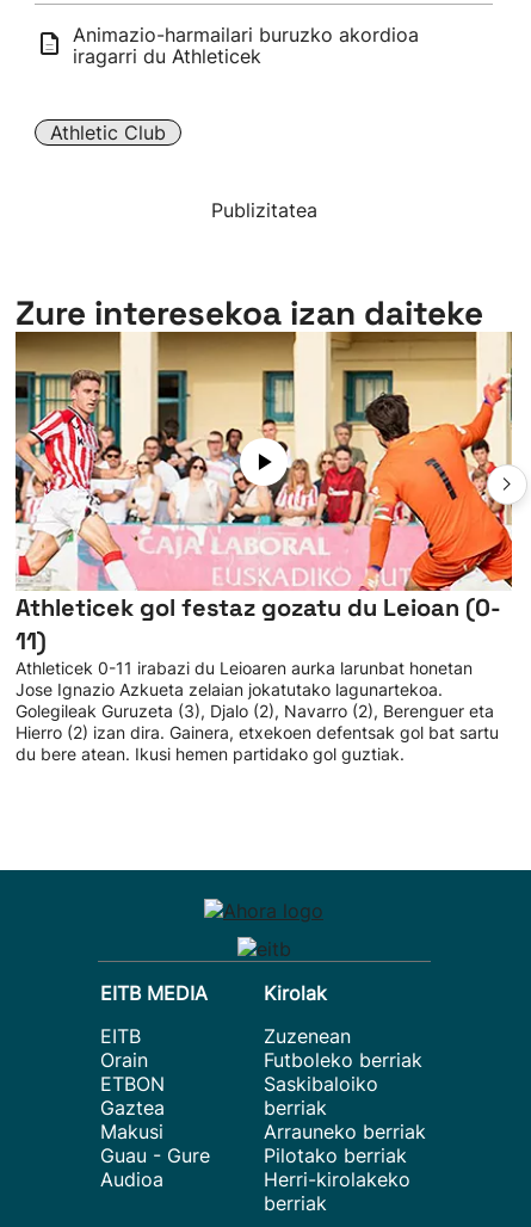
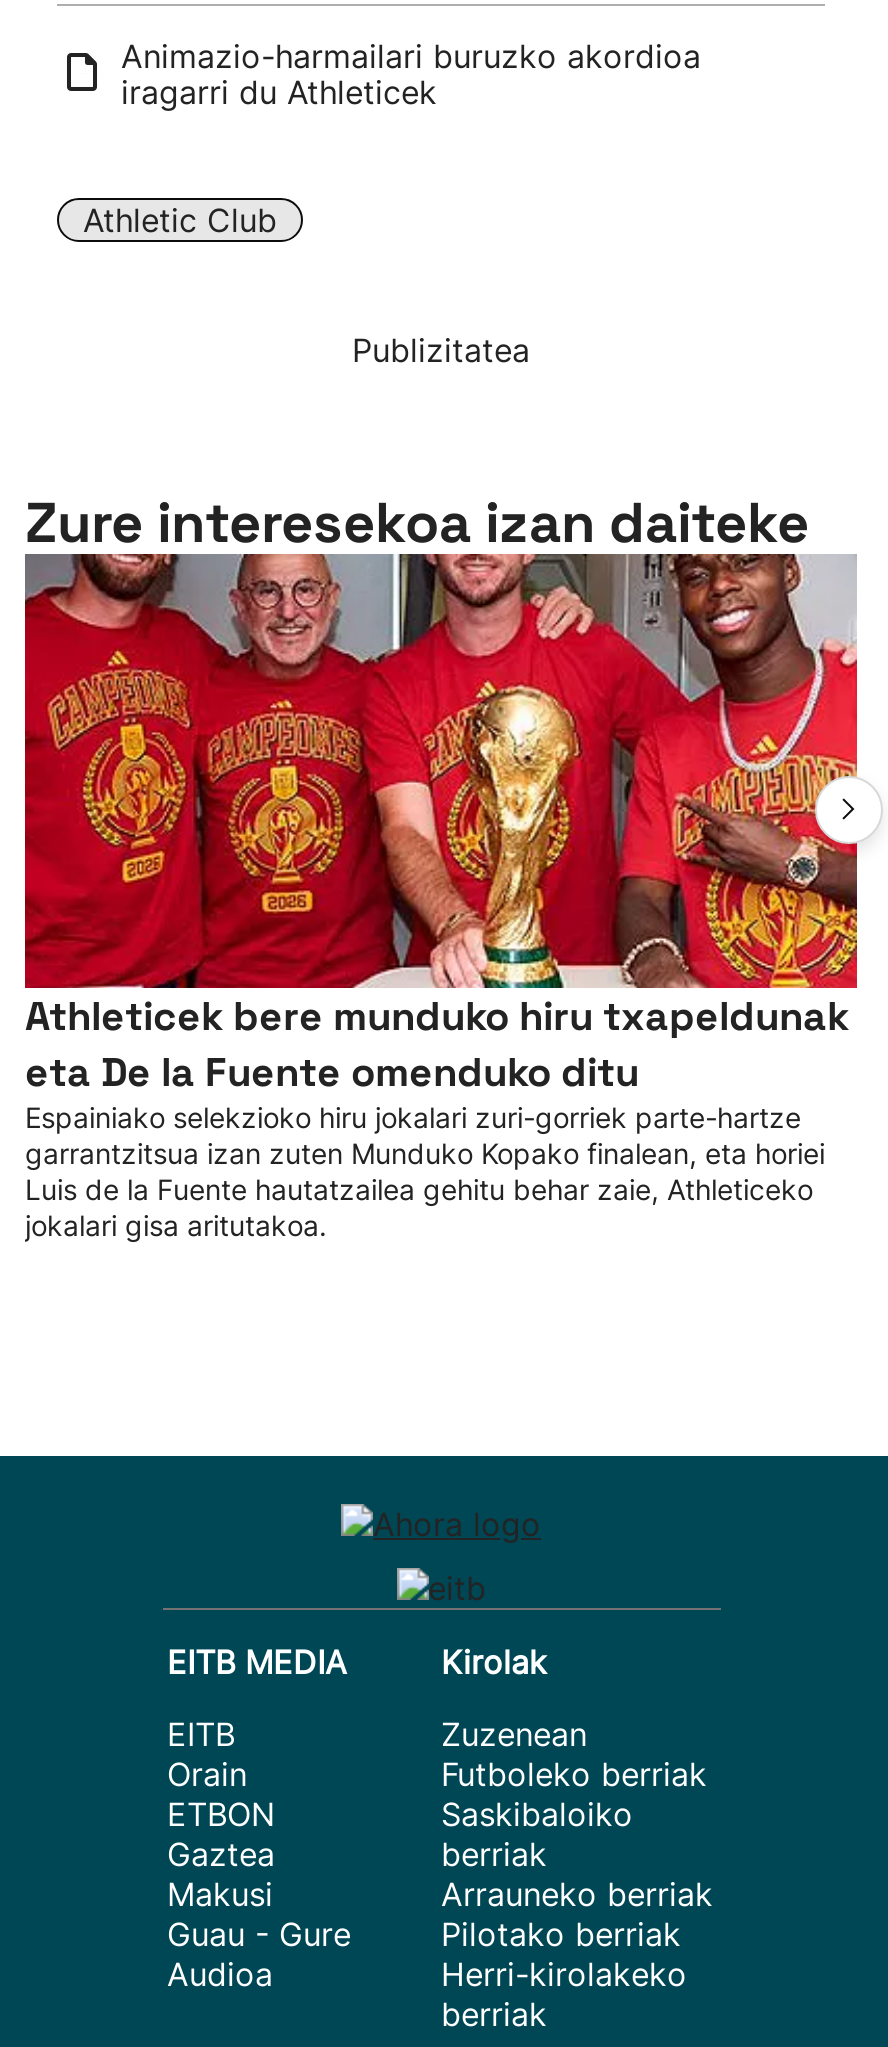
- [image]
- Athleticek gol festaz gozatu du Leioan (0-
- 11)
- Athleticek 0-11 irabazi du Leioaren aurka larunbat honetan
- Jose Ignazio Azkueta zelaian jokatutako lagunartekoa.
- Golegileak Guruzeta (3), Djalo (2), Navarro (2), Berenguer eta
- Hierro (2) izan dira. Gainera, etxekoen defentsak gol bat sartu
- du bere atean. Ikusi hemen partidako gol guztiak.
+ [image]
+ Athleticek bere munduko hiru txapeldunak
+ eta De la Fuente omenduko ditu
+ Espainiako selekzioko hiru jokalari zuri-gorriek parte-hartze
+ garrantzitsua izan zuten Munduko Kopako finalean, eta horiei
+ Luis de la Fuente hautatzailea gehitu behar zaie, Athleticeko
+ jokalari gisa aritutakoa.
